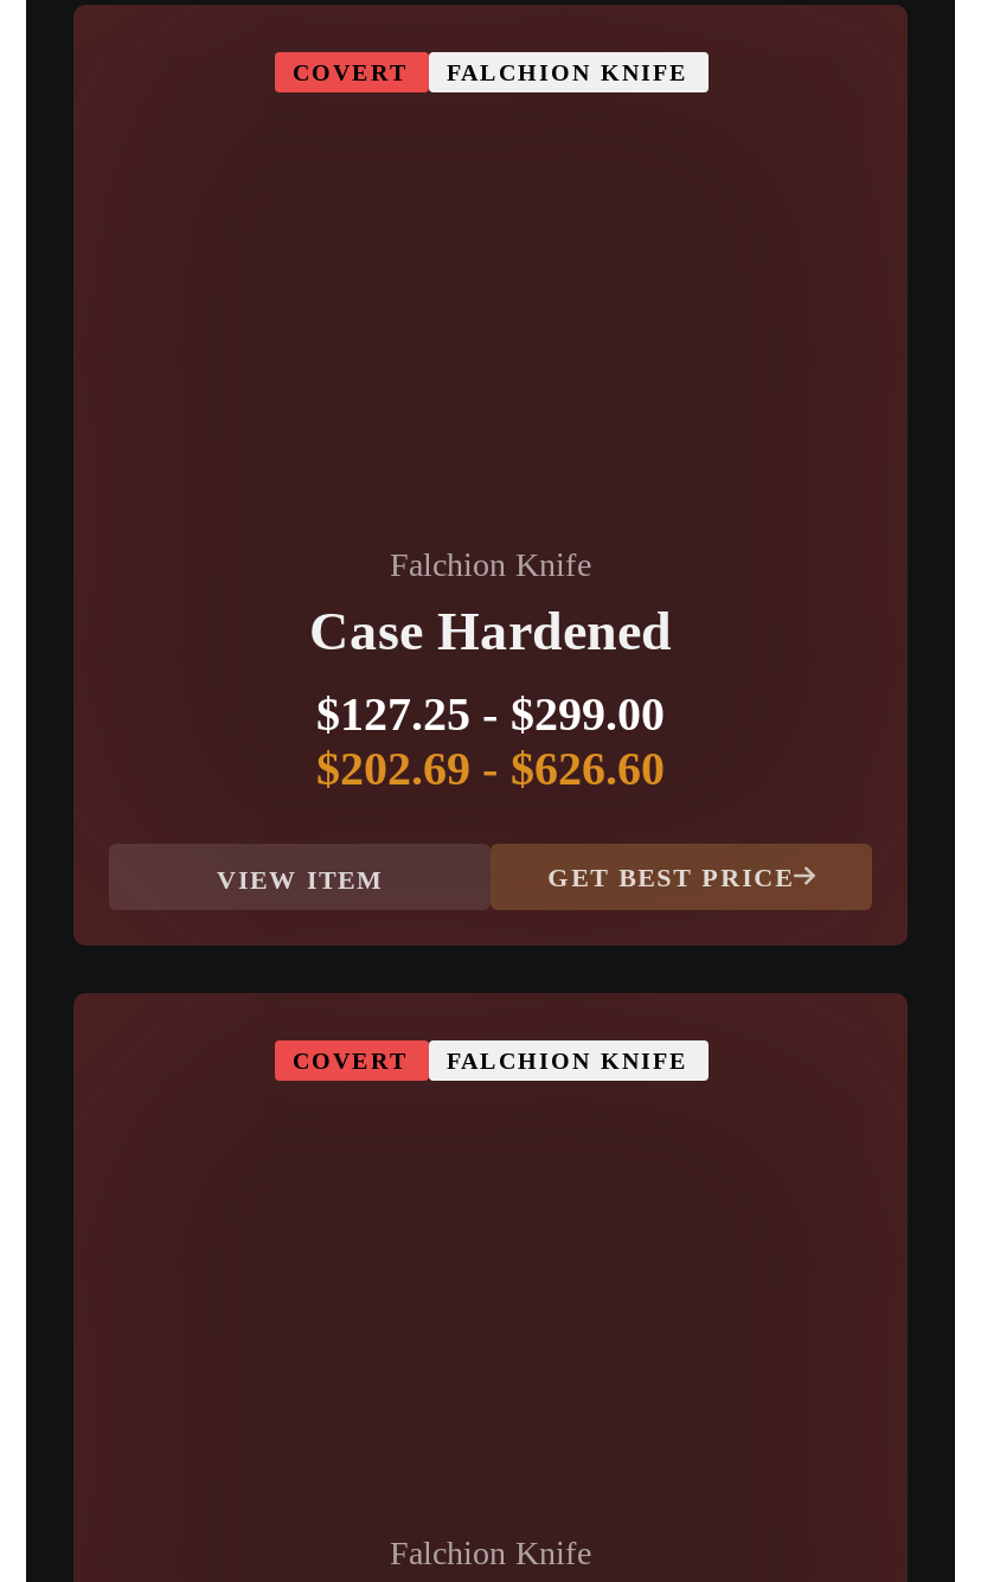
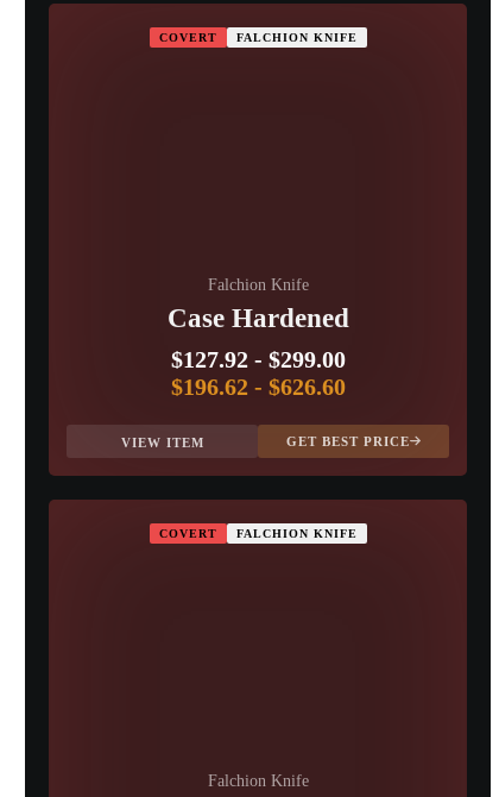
- $127.25 - $299.00
+ $127.92 - $299.00

- $202.69 - $626.60
+ $196.62 - $626.60
